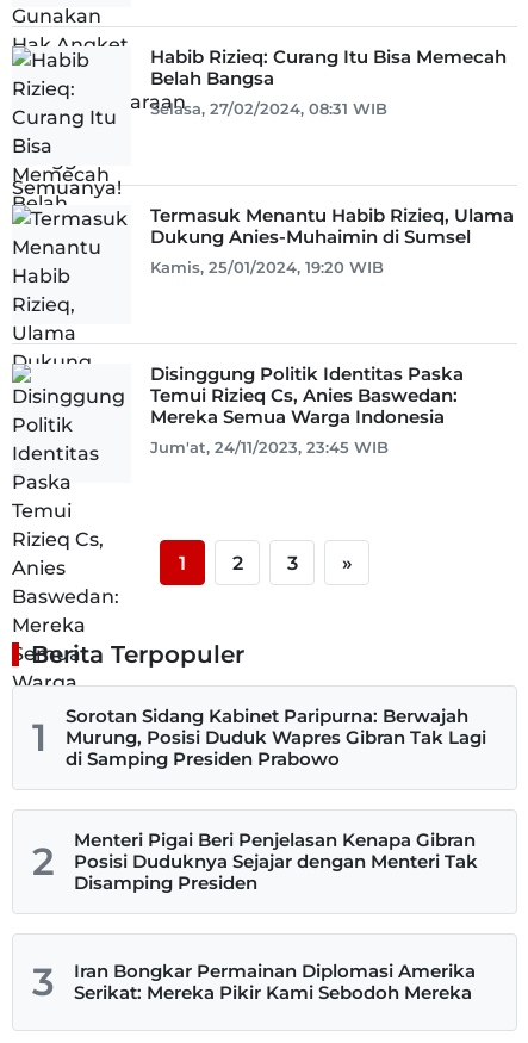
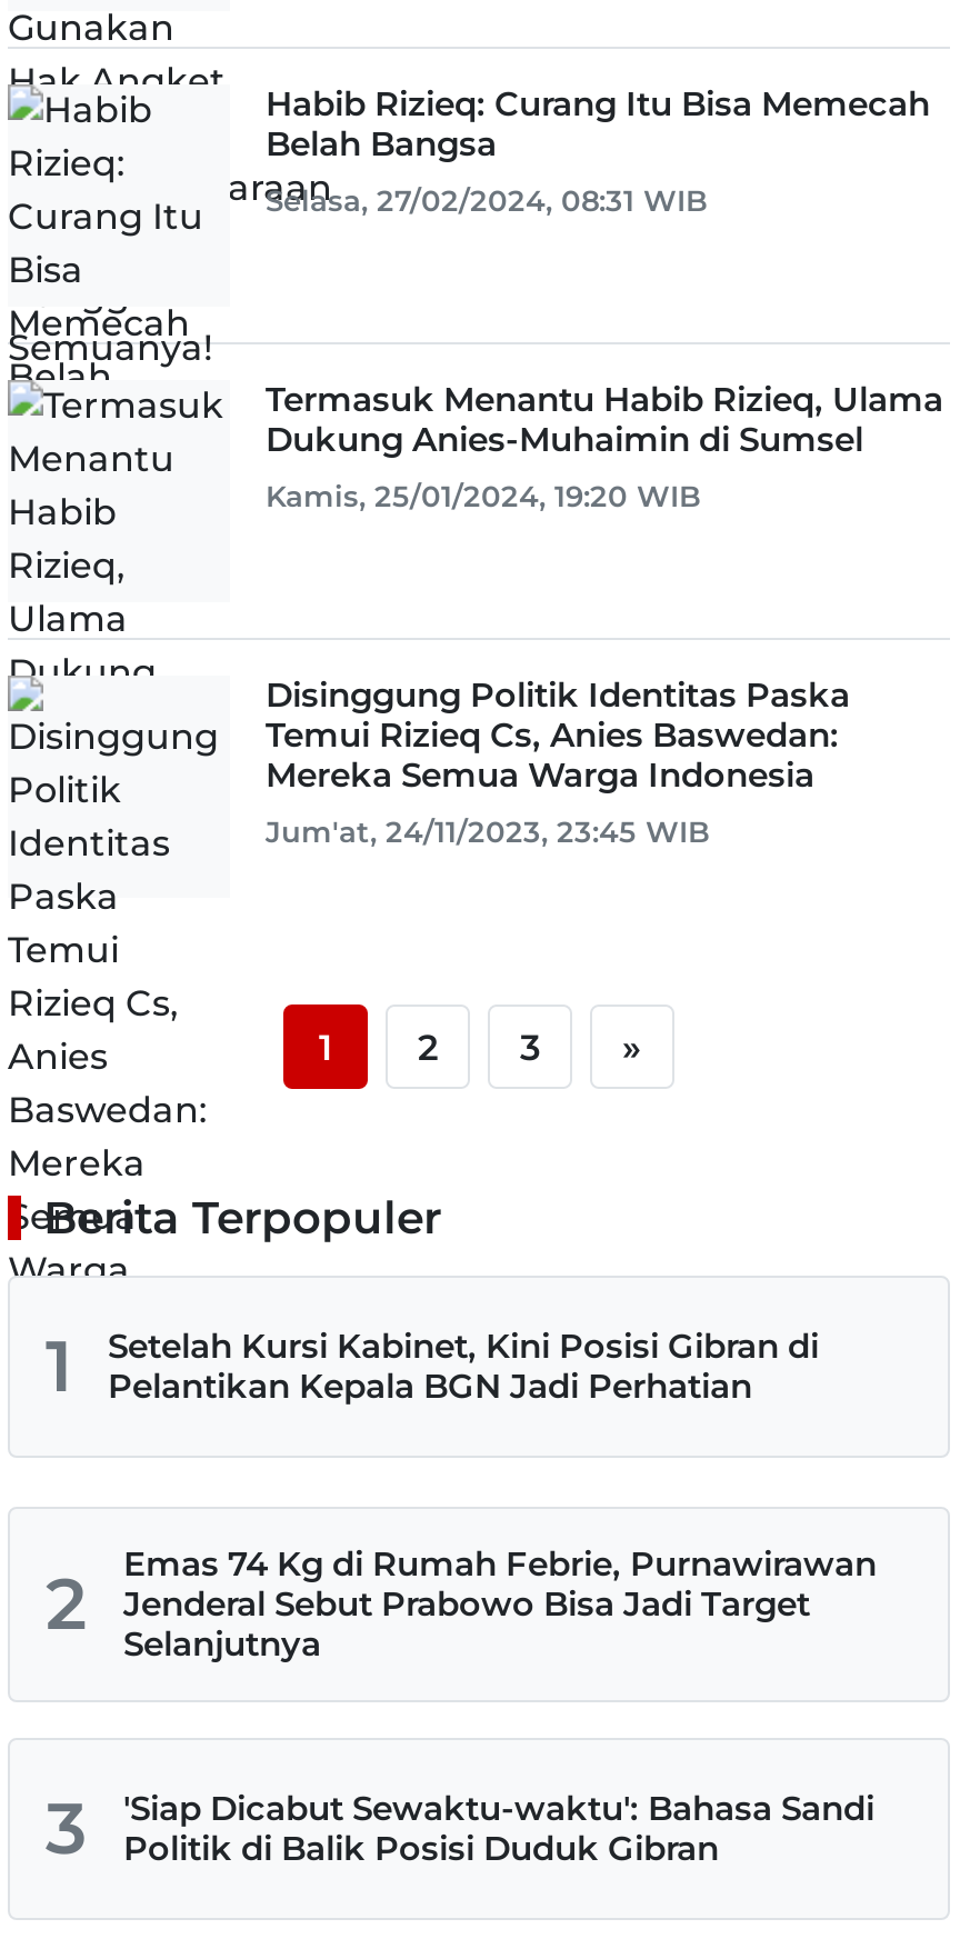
- Sorotan Sidang Kabinet Paripurna: Berwajah
- Murung, Posisi Duduk Wapres Gibran Tak Lagi
- di Samping Presiden Prabowo
+ Setelah Kursi Kabinet, Kini Posisi Gibran di
+ Pelantikan Kepala BGN Jadi Perhatian

- Menteri Pigai Beri Penjelasan Kenapa Gibran
- Posisi Duduknya Sejajar dengan Menteri Tak
- Disamping Presiden
+ Emas 74 Kg di Rumah Febrie, Purnawirawan
+ Jenderal Sebut Prabowo Bisa Jadi Target
+ Selanjutnya

- Iran Bongkar Permainan Diplomasi Amerika
- Serikat: Mereka Pikir Kami Sebodoh Mereka
+ 'Siap Dicabut Sewaktu-waktu': Bahasa Sandi
+ Politik di Balik Posisi Duduk Gibran
